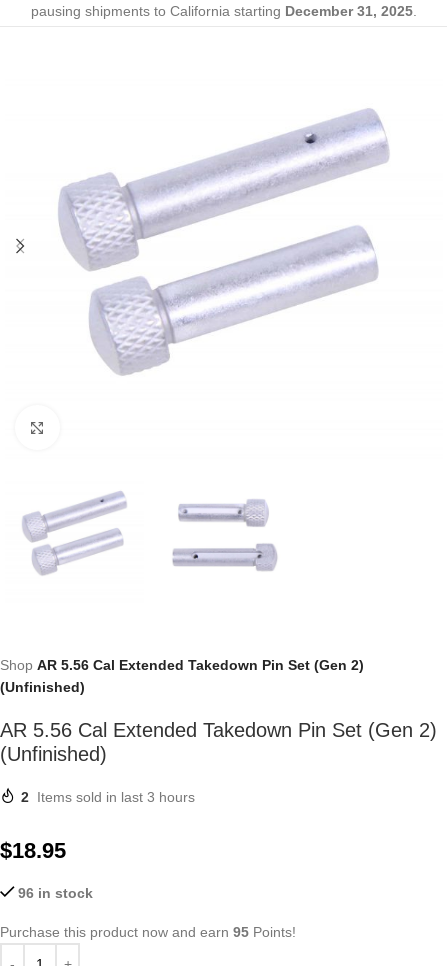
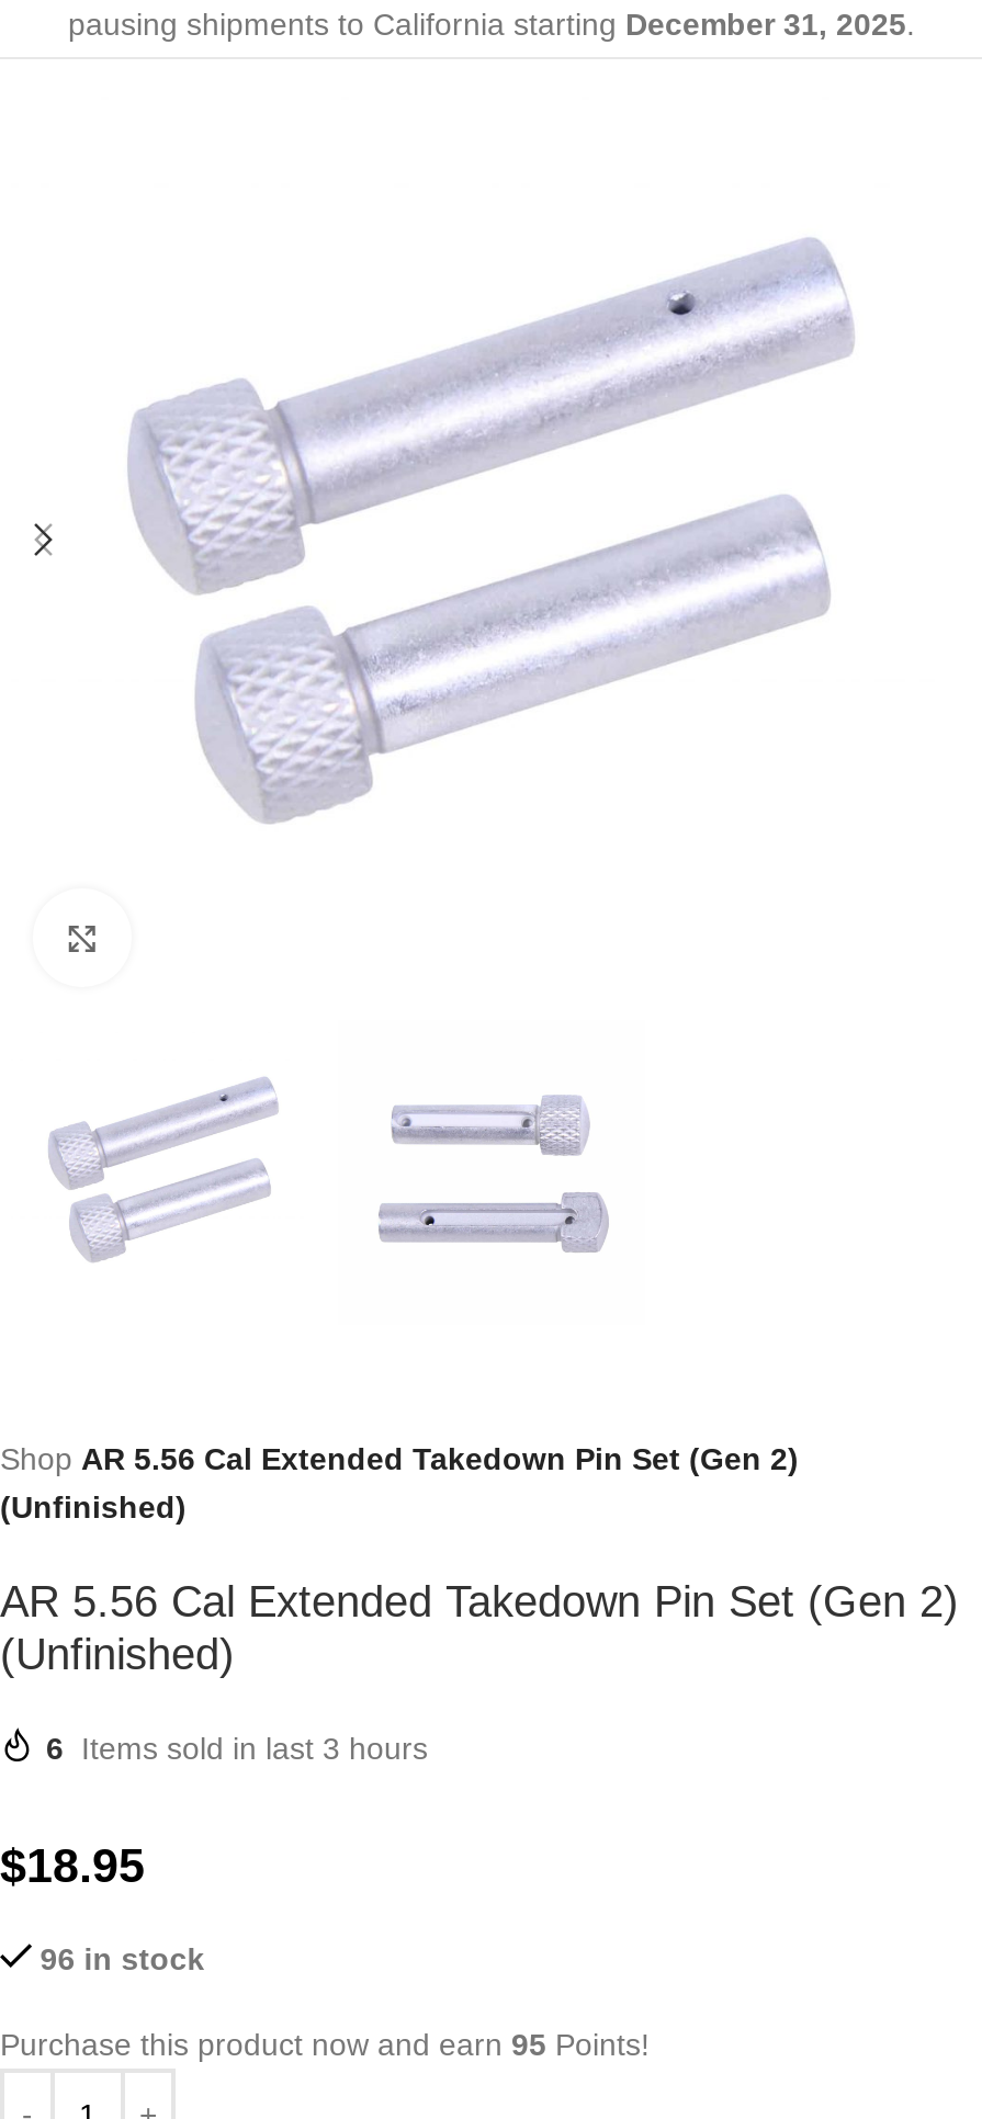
- 2 Items sold in last 3 hours
+ 6 Items sold in last 3 hours
